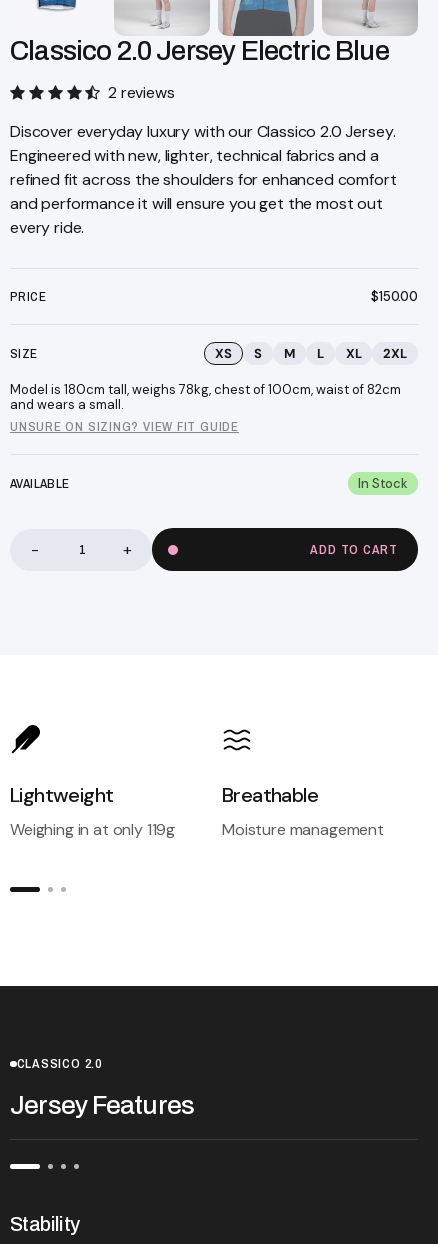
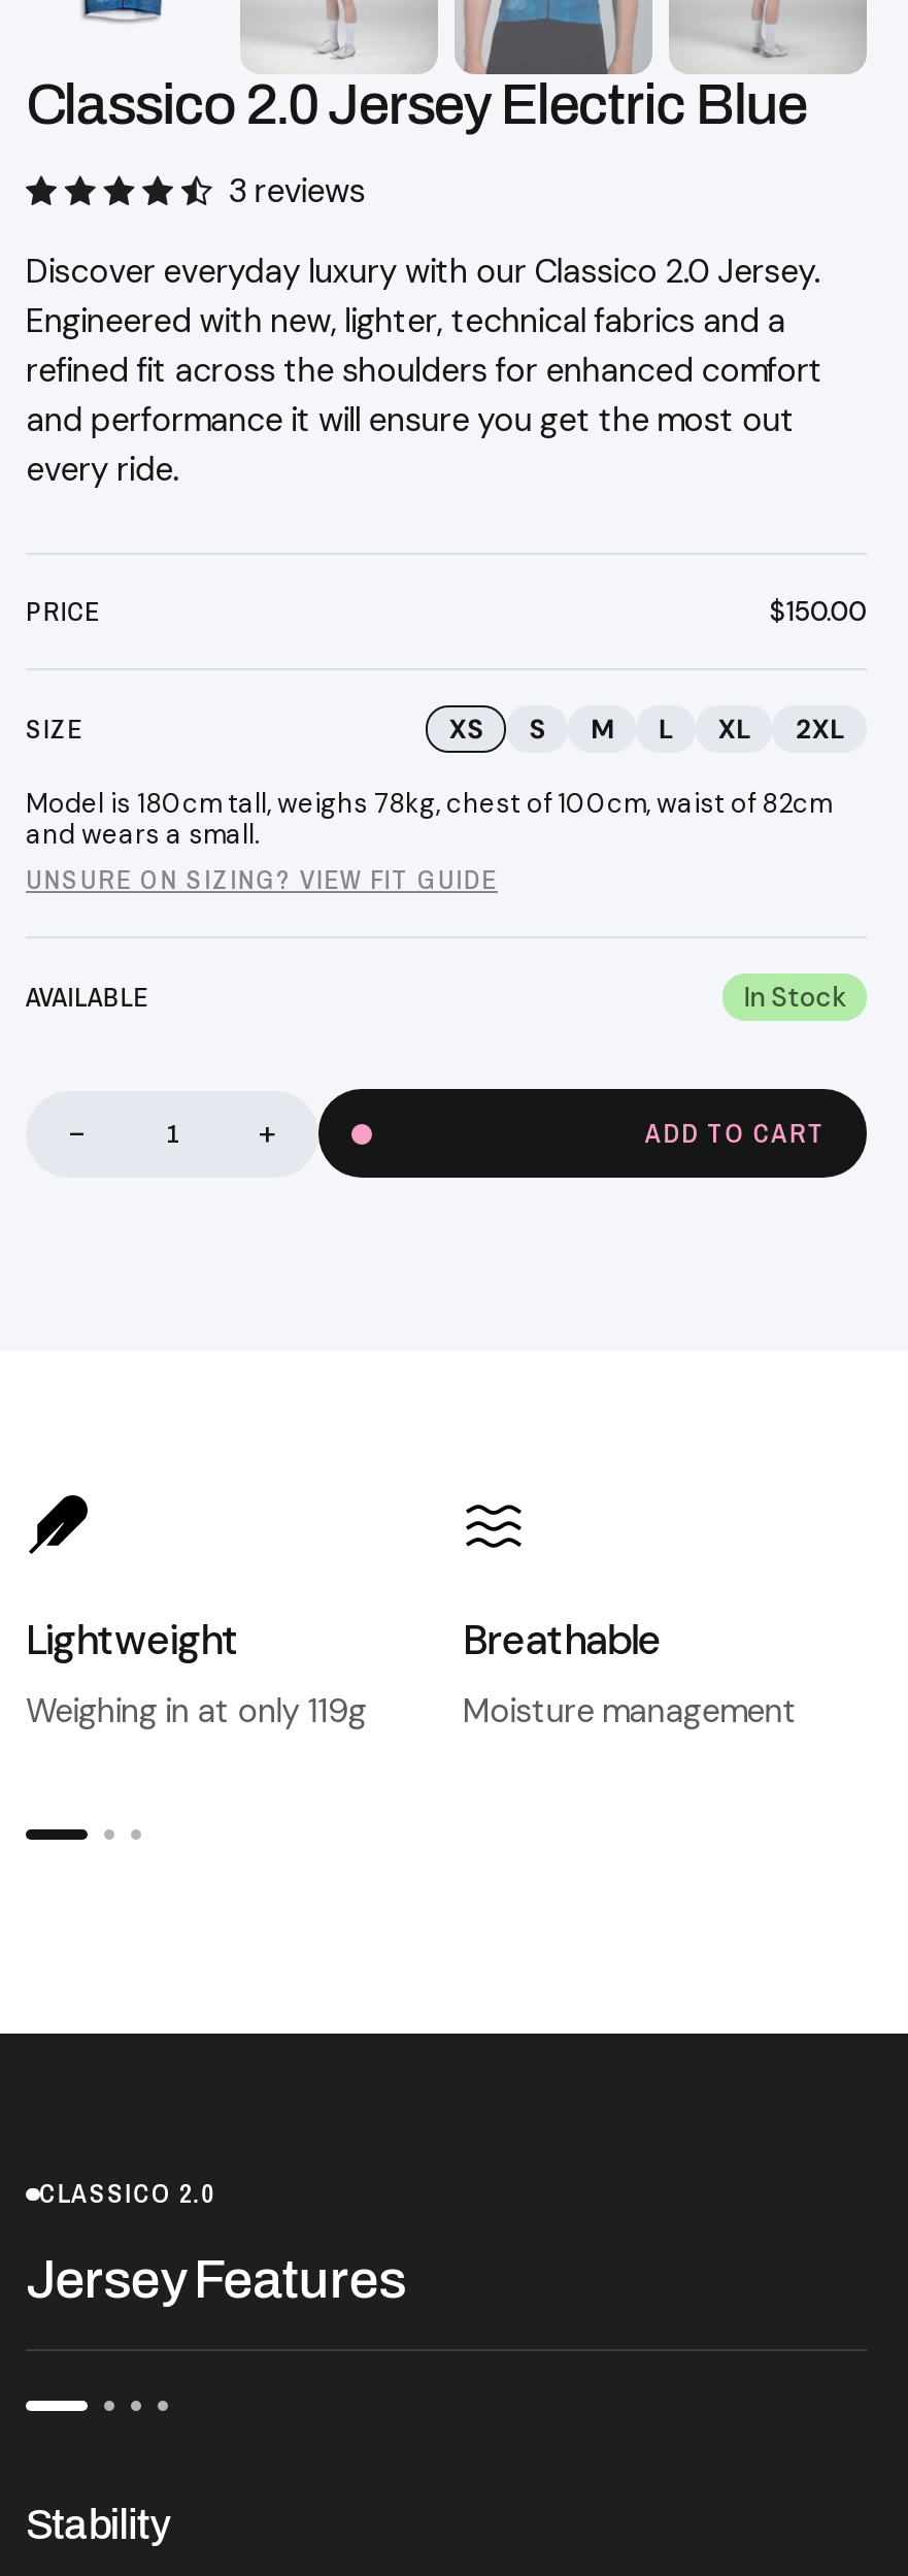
- 2 reviews
+ 3 reviews
